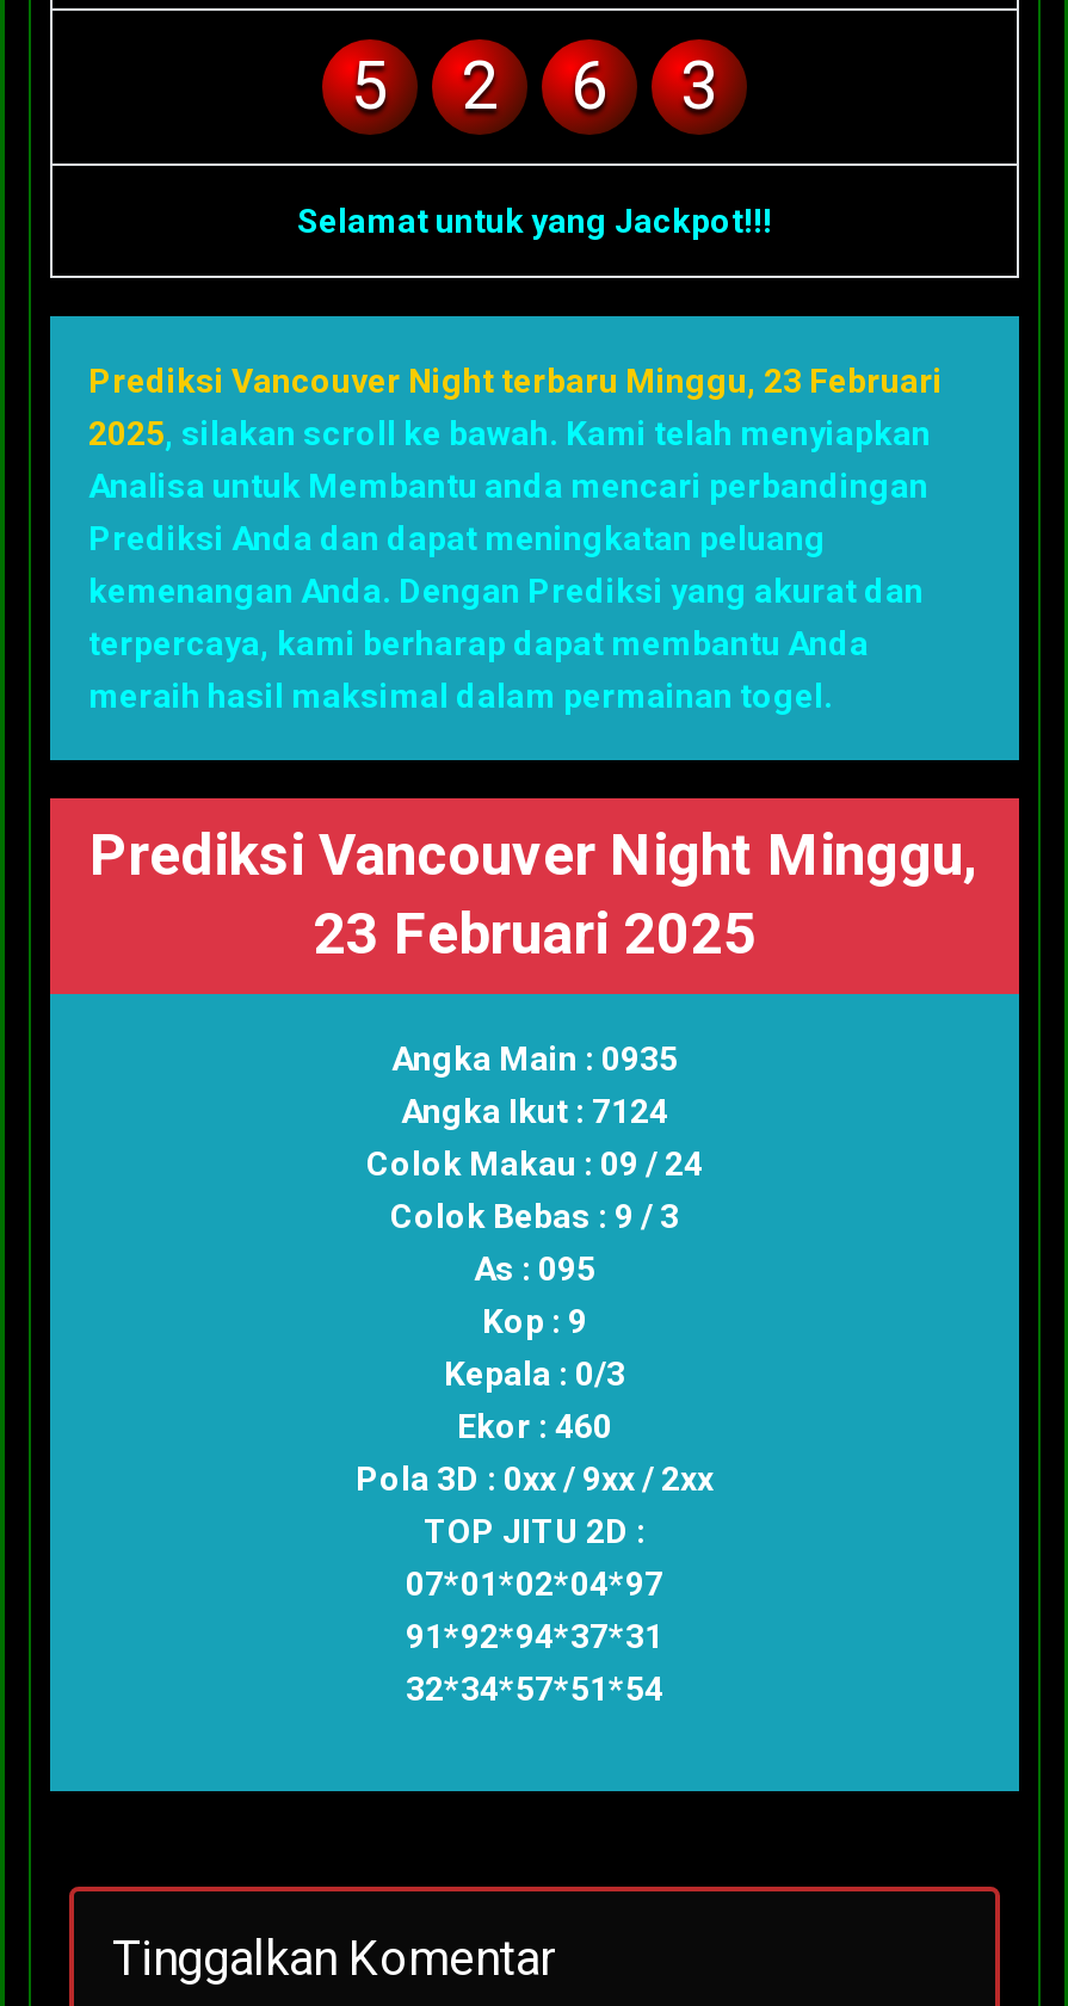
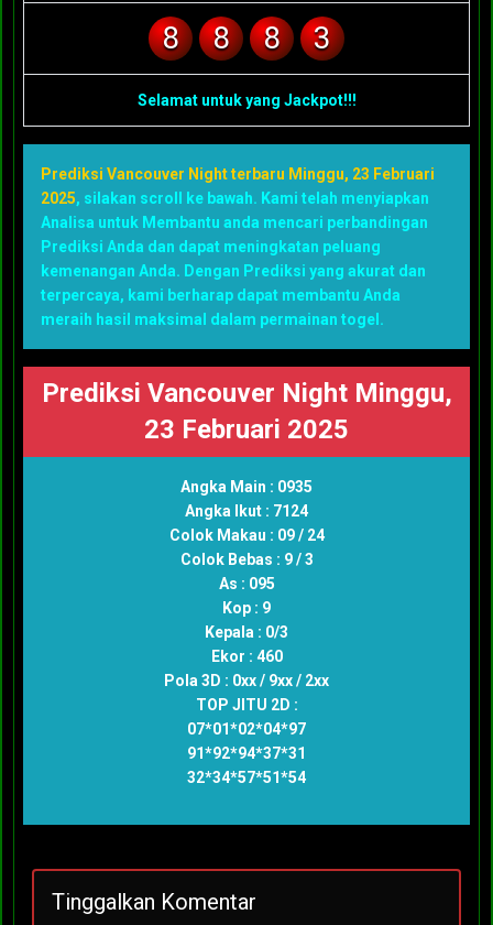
- 5
+ 8

- 2
+ 8

- 6
+ 8
